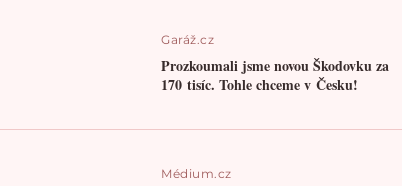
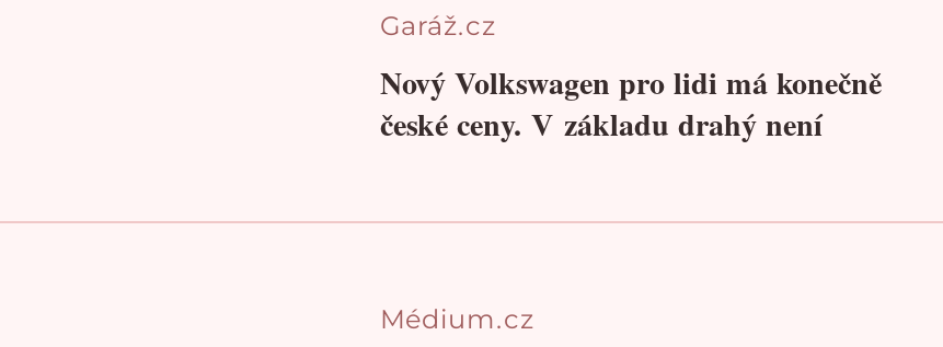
- Prozkoumali jsme novou Škodovku za
- 170 tisíc. Tohle chceme v Česku!
+ Nový Volkswagen pro lidi má konečně
+ české ceny. V základu drahý není
